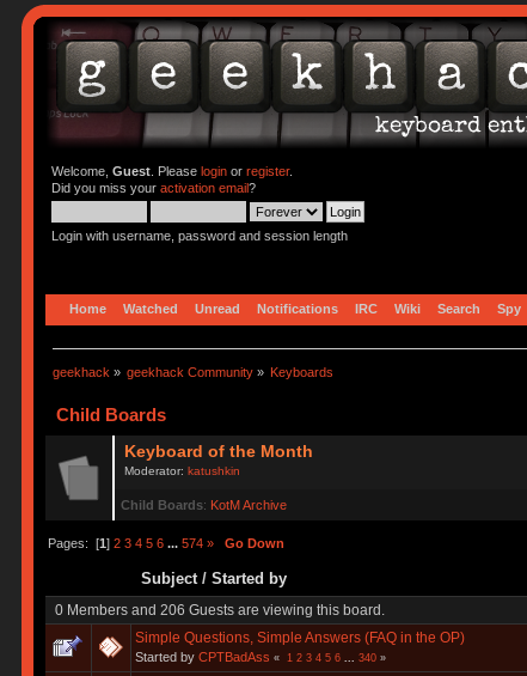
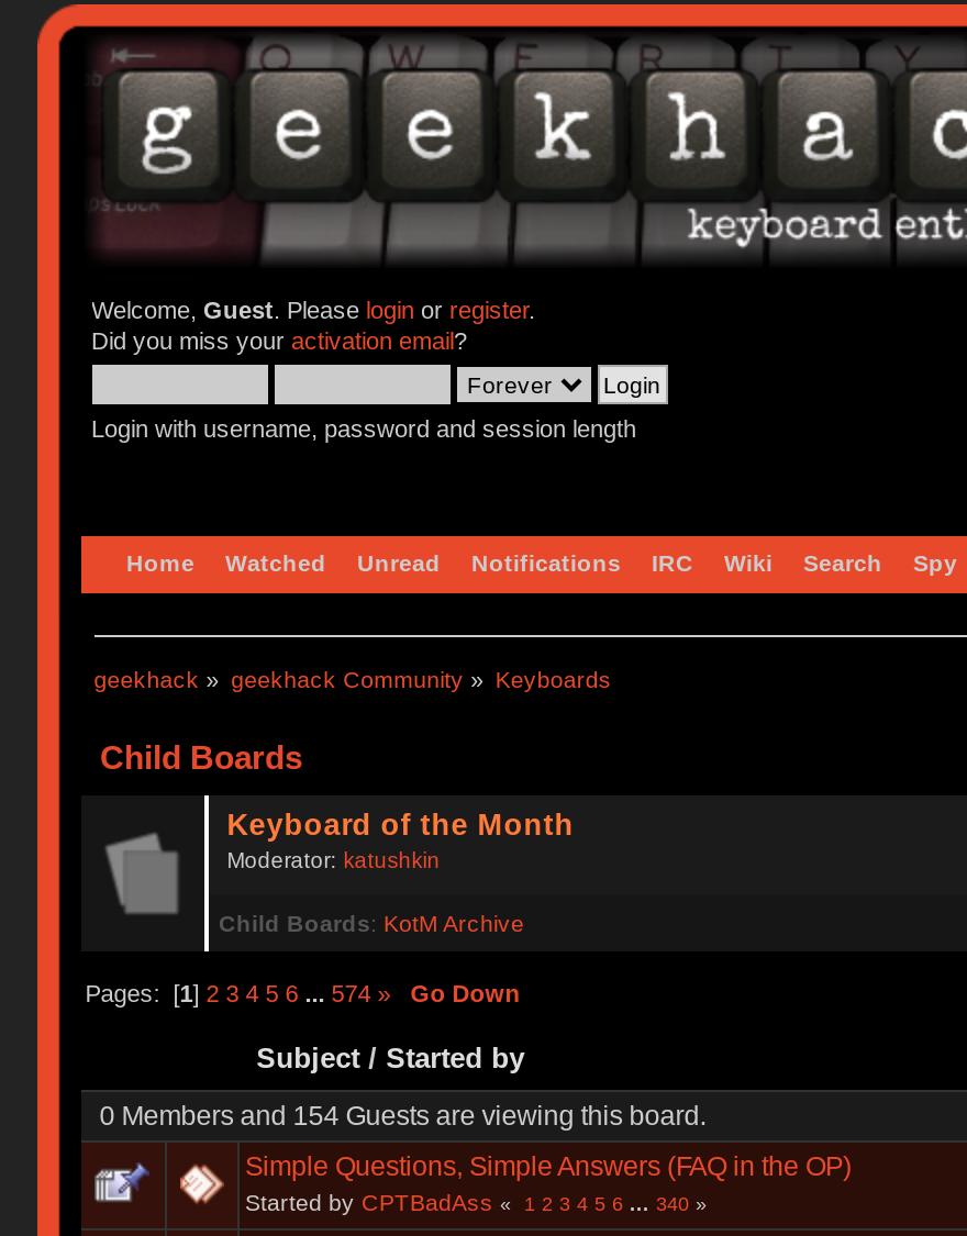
- 0 Members and 206 Guests are viewing this board.
+ 0 Members and 154 Guests are viewing this board.
